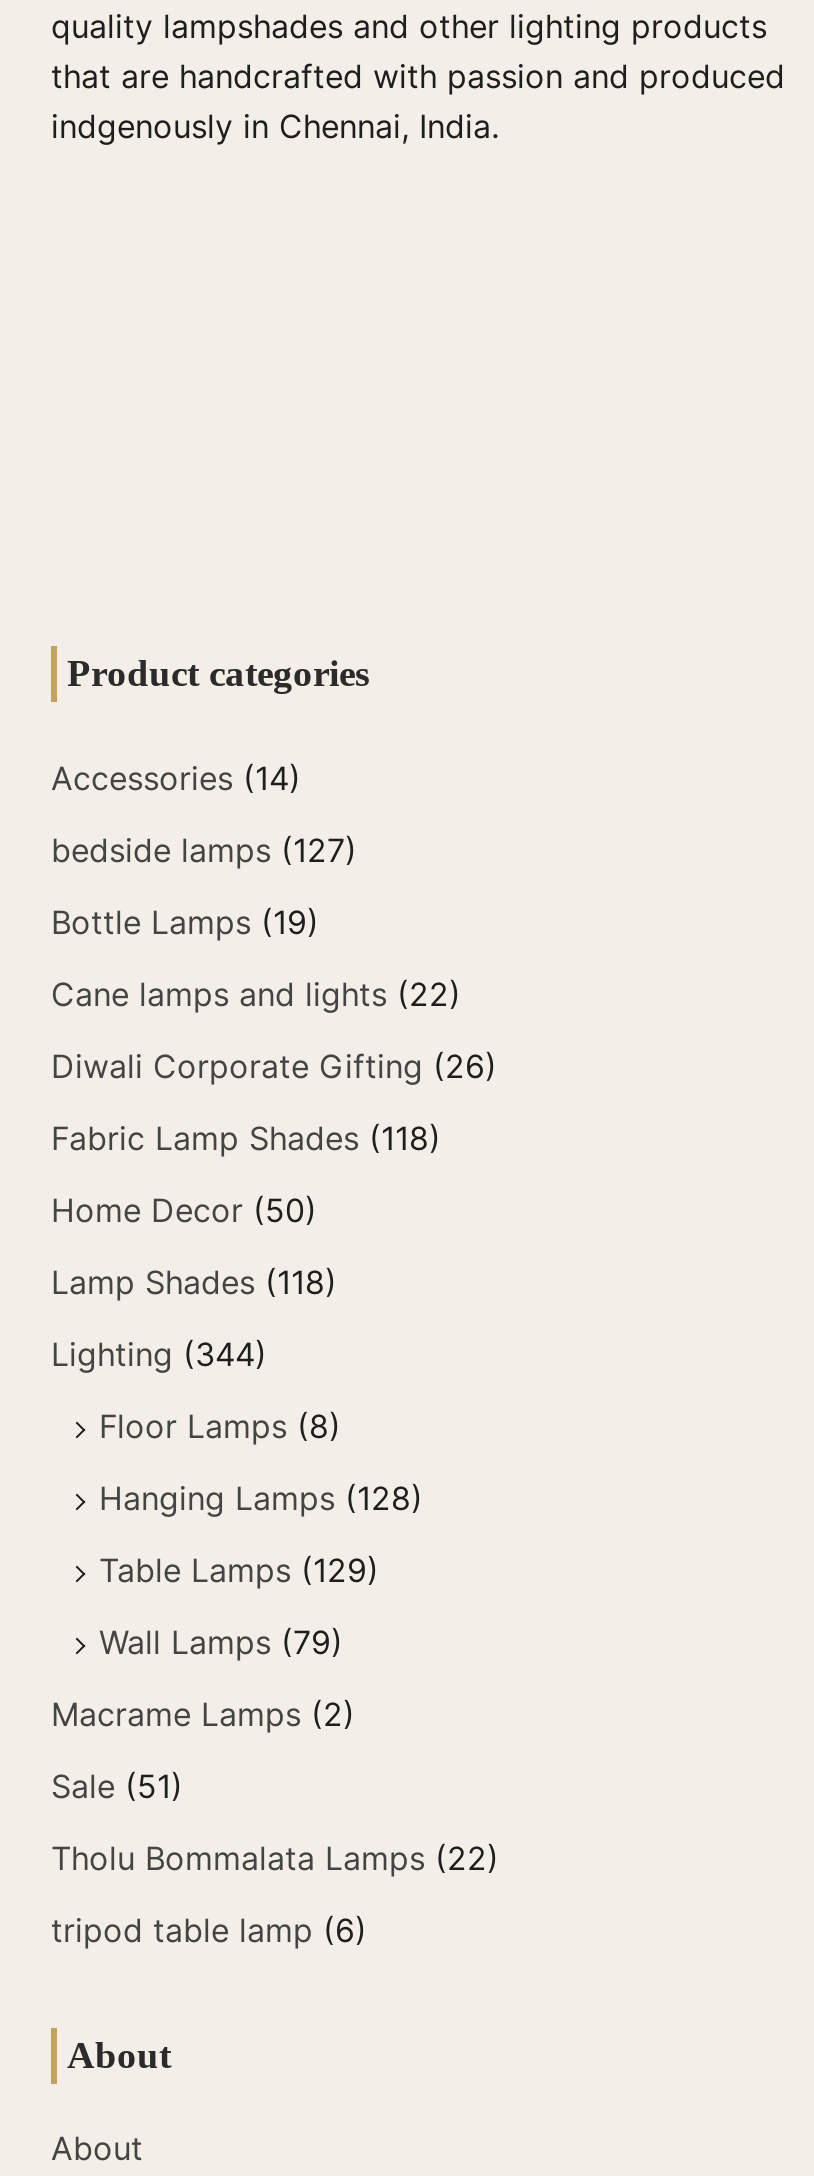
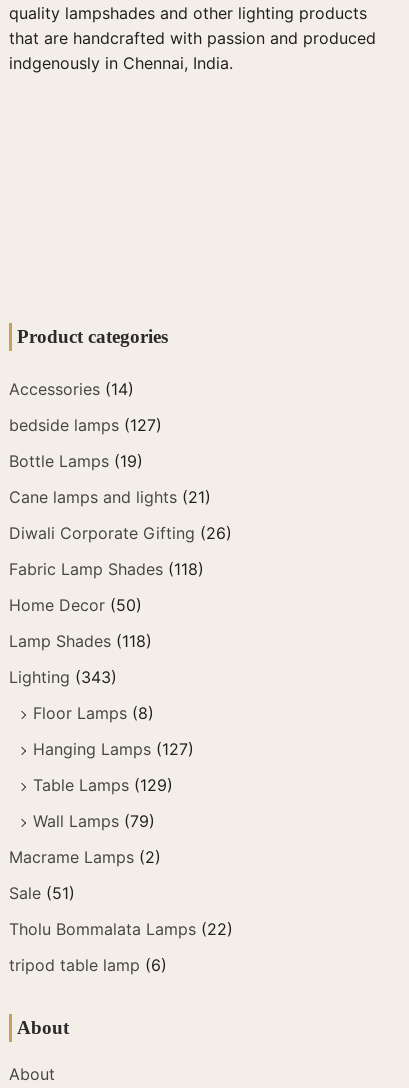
- Cane lamps and lights (22)
+ Cane lamps and lights (21)

- Lighting (344)
+ Lighting (343)

- Hanging Lamps (128)
+ Hanging Lamps (127)
